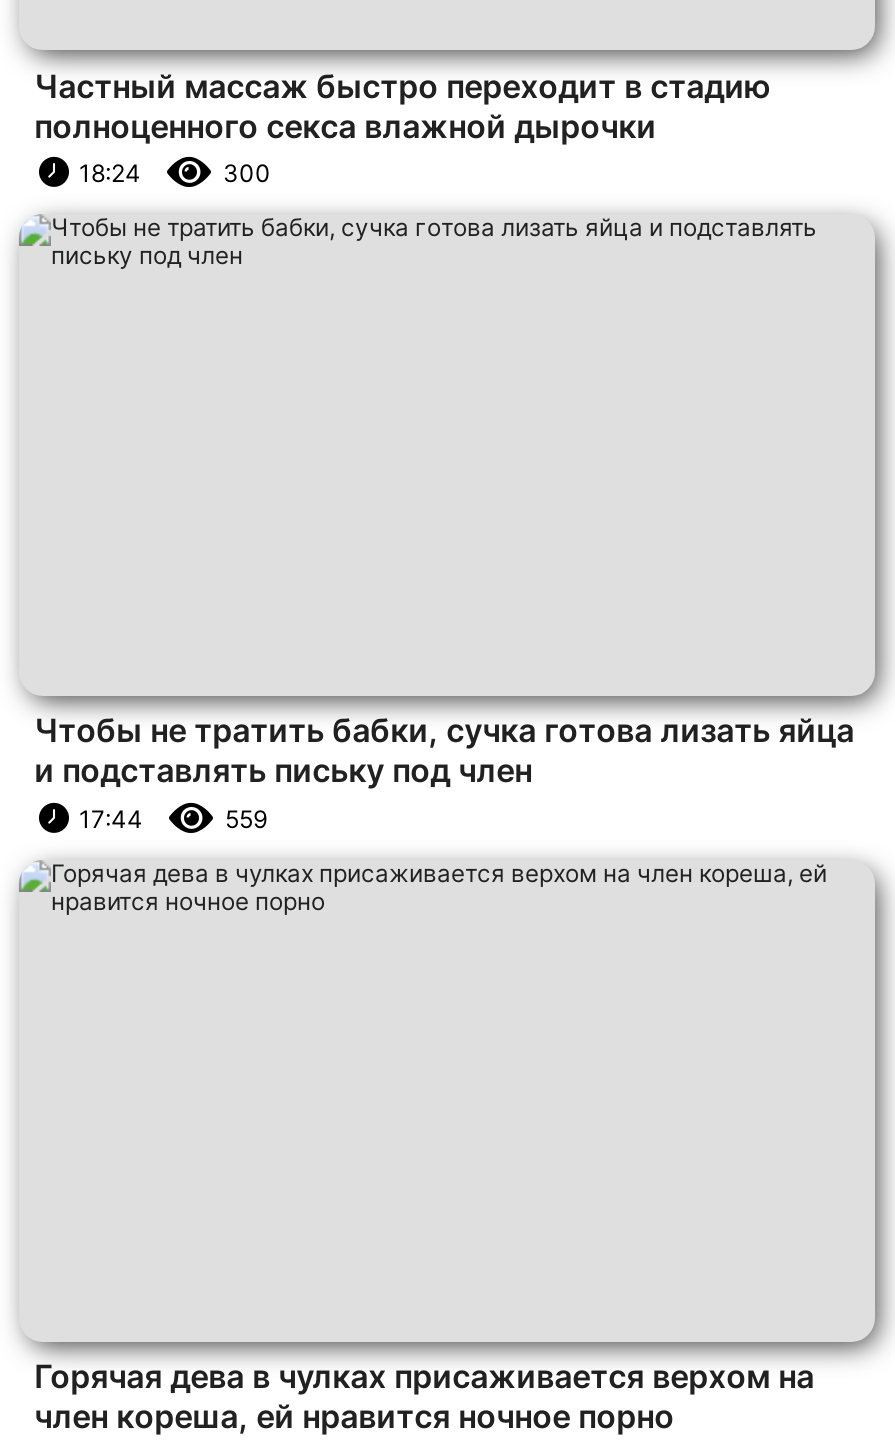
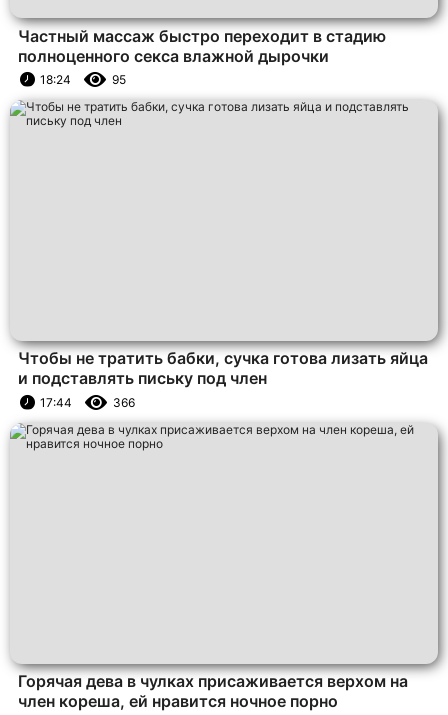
- 300
+ 95

- 559
+ 366
